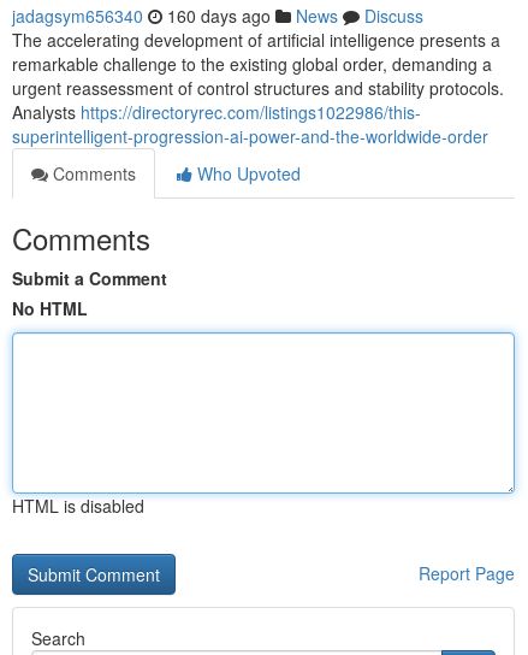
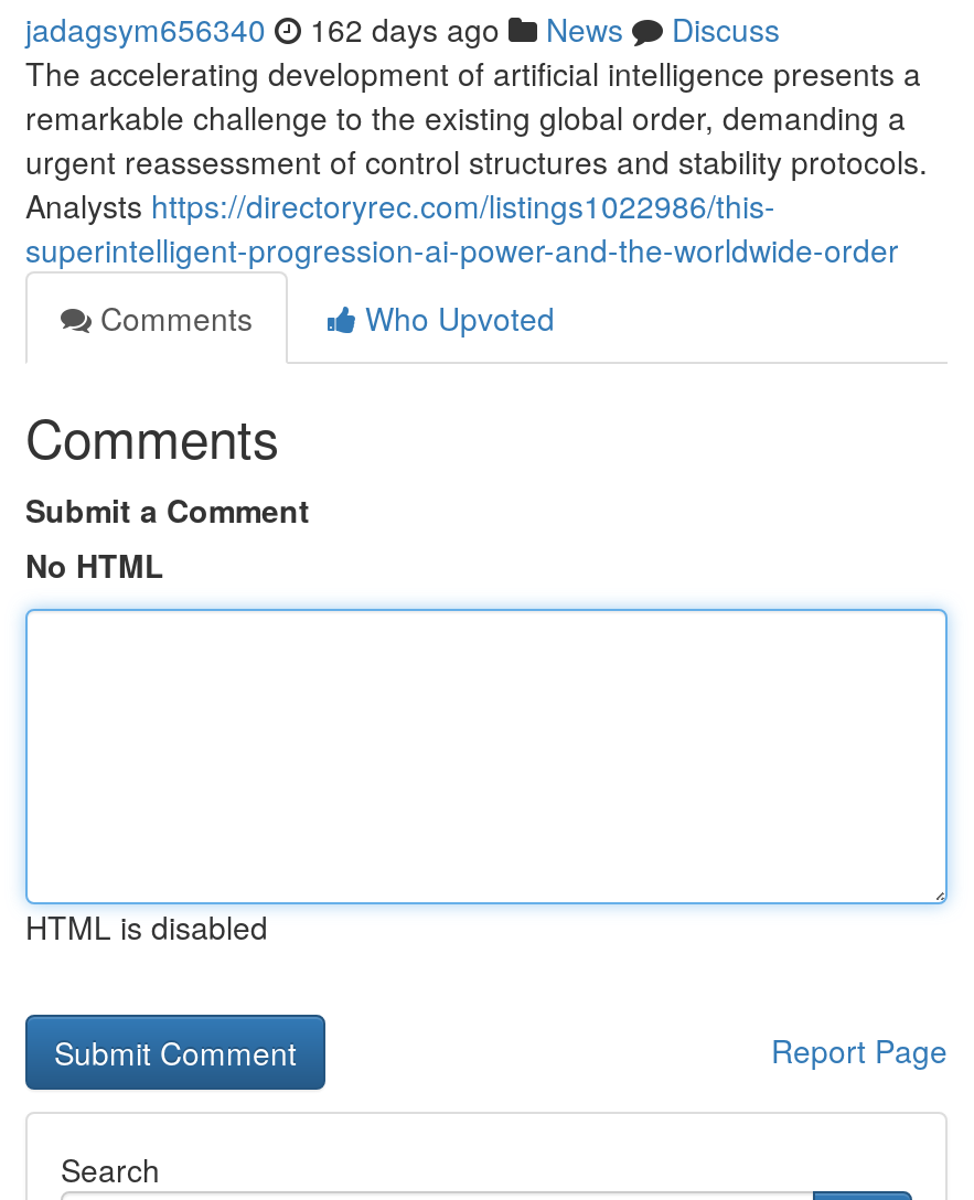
- jadagsym656340 160 days ago News Discuss
+ jadagsym656340 162 days ago News Discuss
